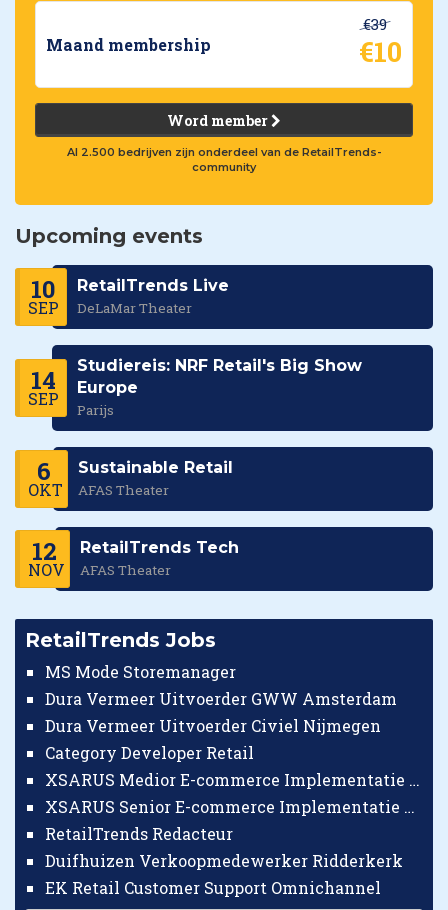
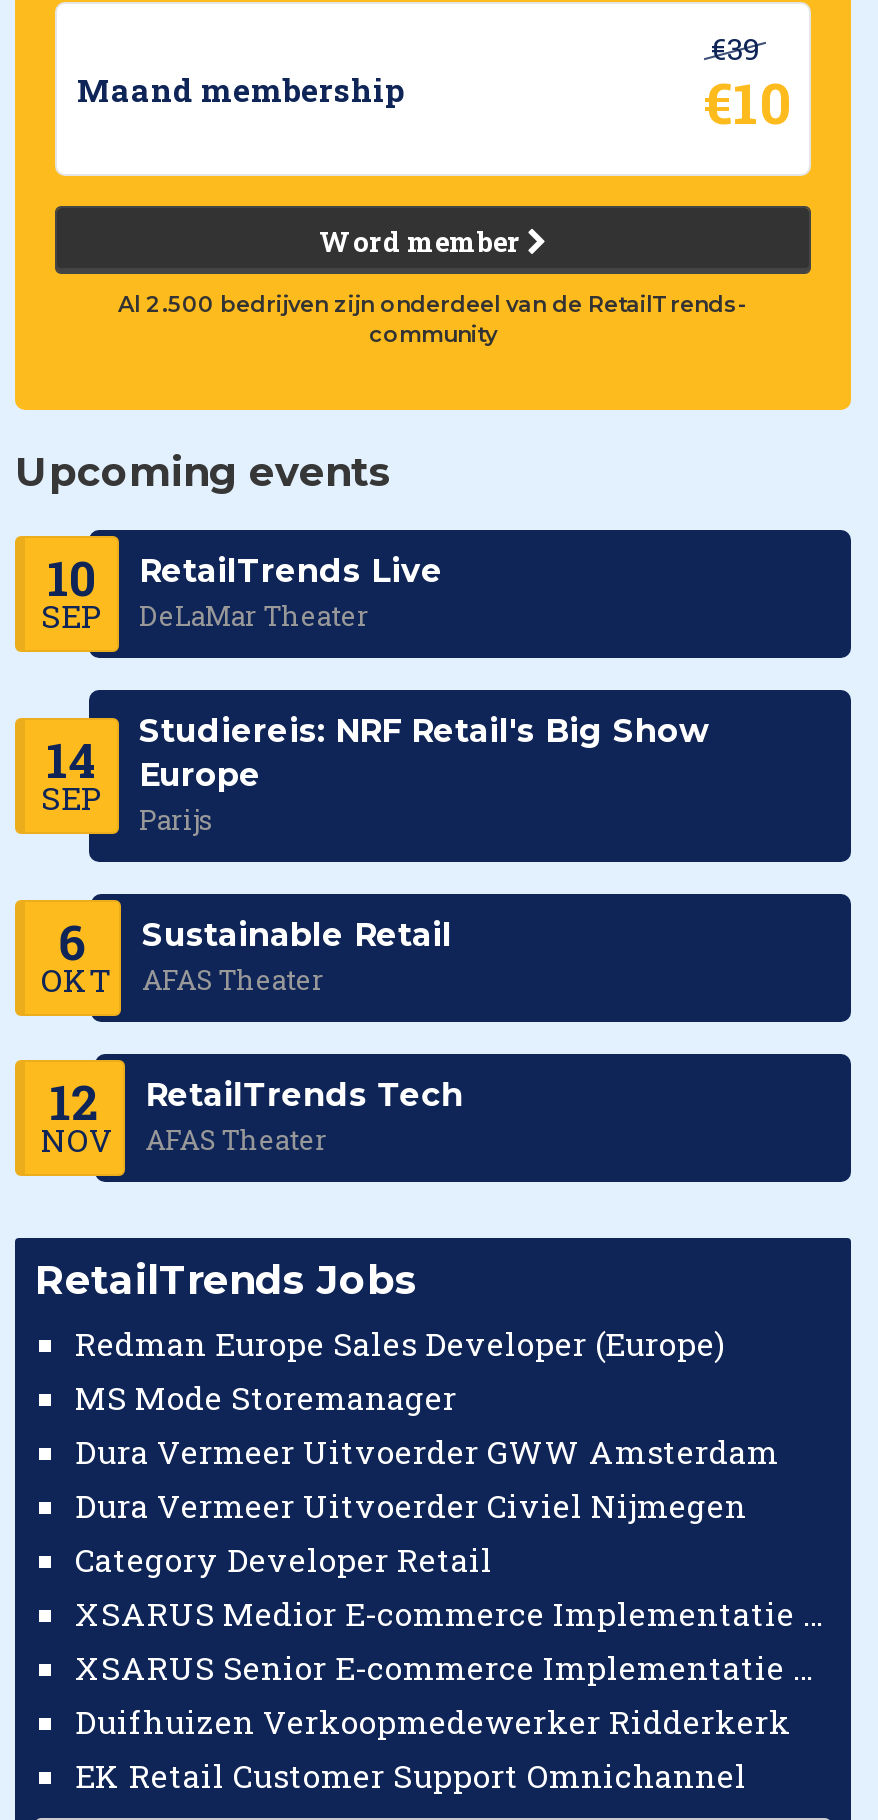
+ Redman Europe Sales Developer (Europe)

moved down: MS Mode Storemanager | Dura Vermeer Uitvoerder GWW Amsterdam | Dura Vermeer Uitvoerder Civiel Nijmegen | Category Developer Retail

- RetailTrends Redacteur
